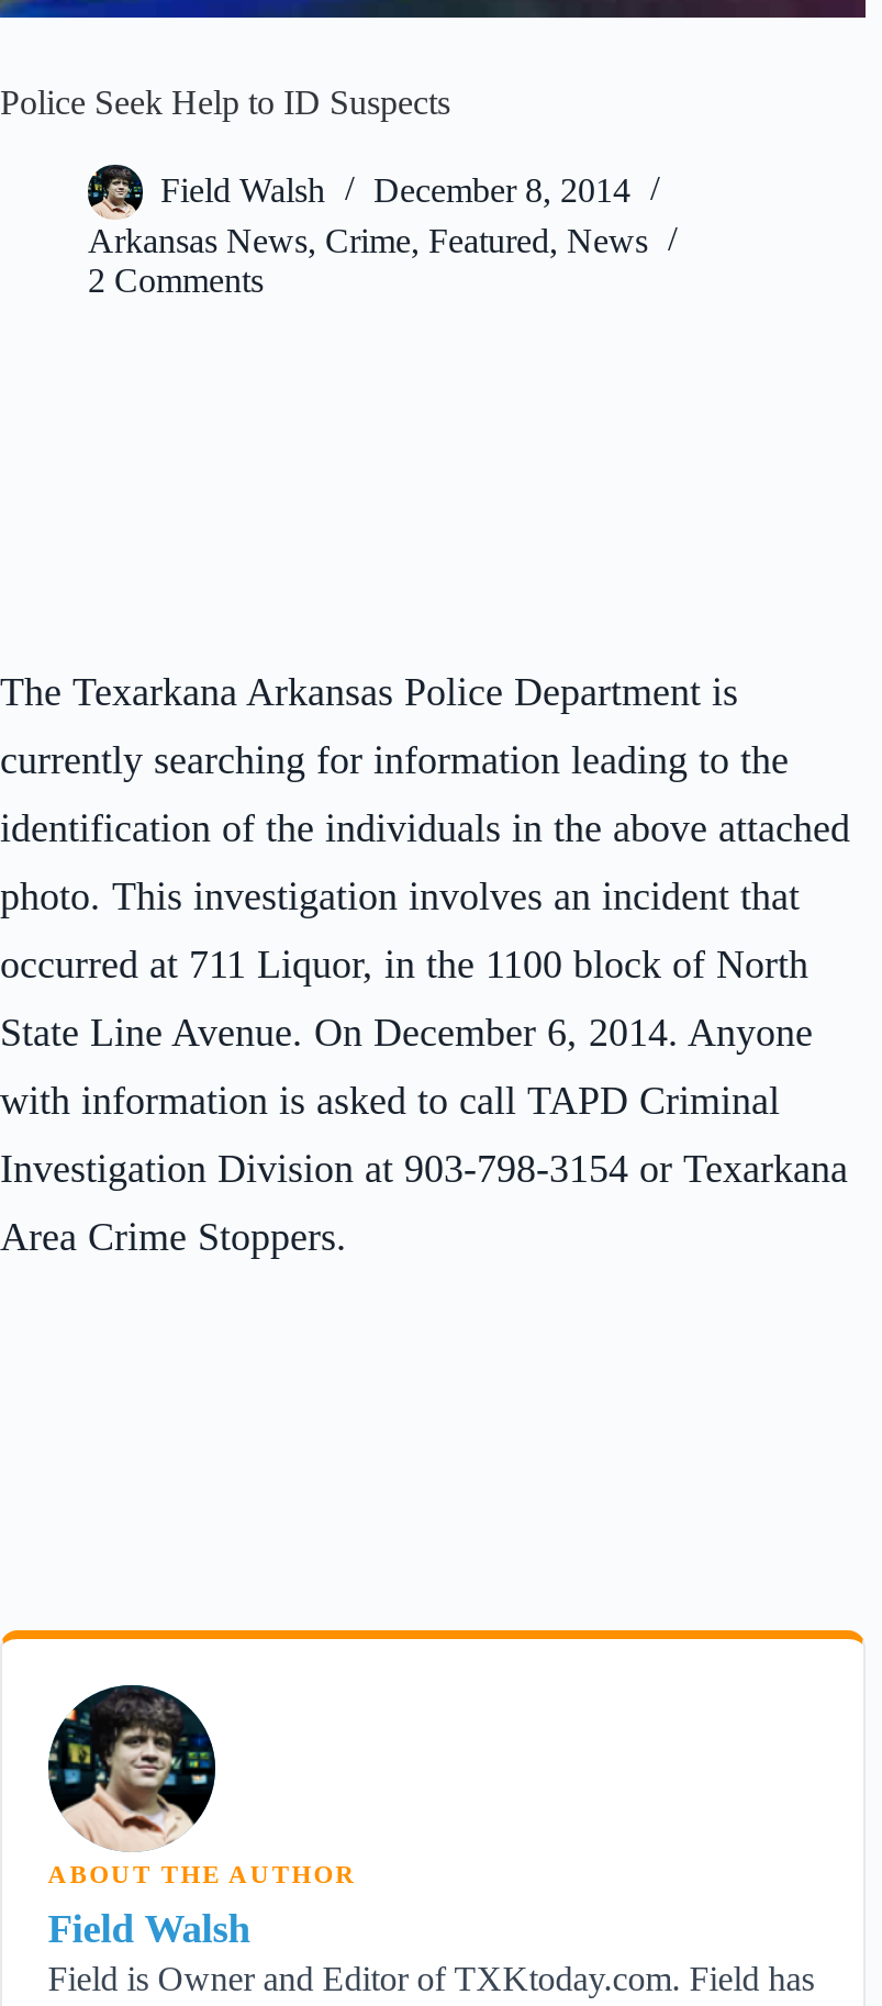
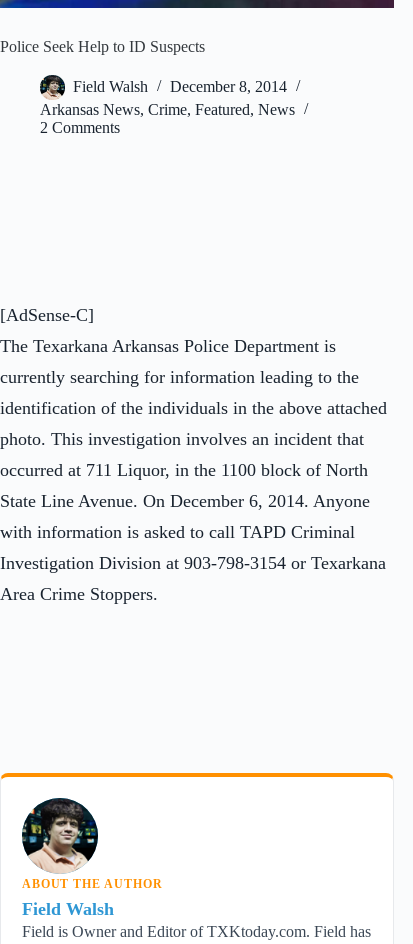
+ [AdSense-C]
